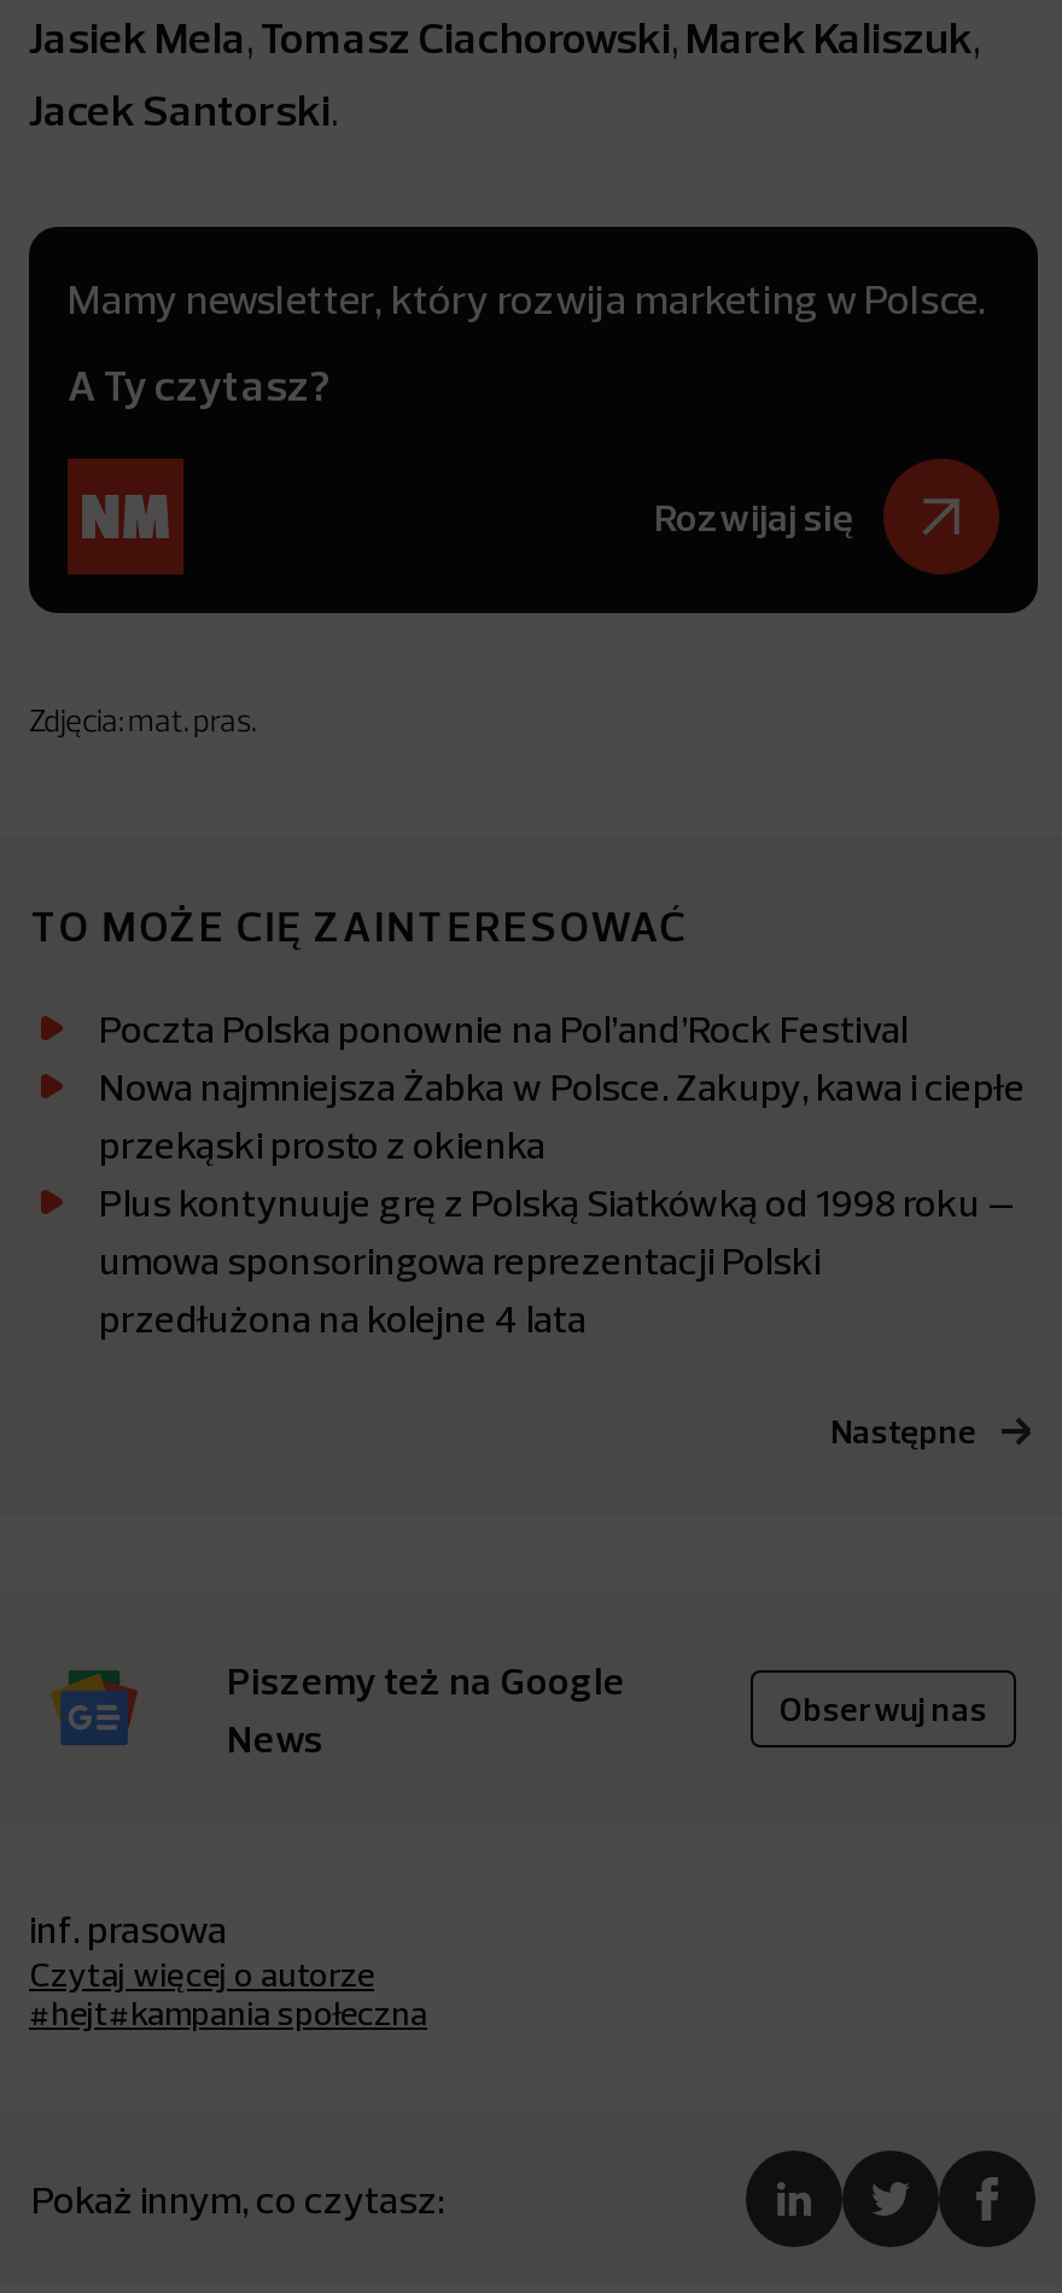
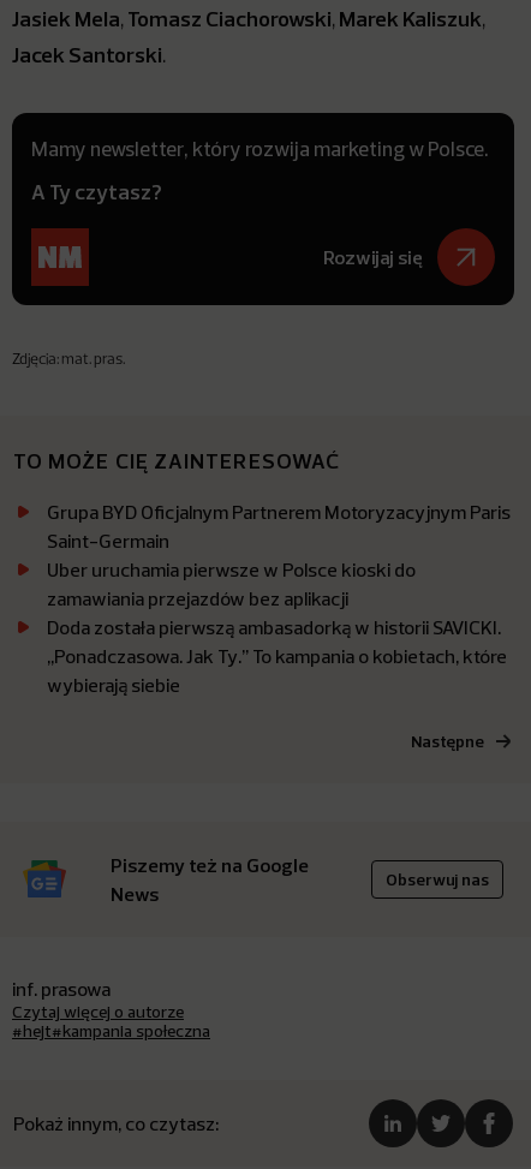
- Poczta Polska ponownie na Pol’and’Rock Festival
- Nowa najmniejsza Żabka w Polsce. Zakupy, kawa i ciepłe
- przekąski prosto z okienka
- Plus kontynuuje grę z Polską Siatkówką od 1998 roku –
- umowa sponsoringowa reprezentacji Polski
- przedłużona na kolejne 4 lata
+ Grupa BYD Oficjalnym Partnerem Motoryzacyjnym Paris
+ Saint-Germain
+ Uber uruchamia pierwsze w Polsce kioski do
+ zamawiania przejazdów bez aplikacji
+ Doda została pierwszą ambasadorką w historii SAVICKI.
+ ,,Ponadczasowa. Jak Ty.’’ To kampania o kobietach, które
+ wybierają siebie
